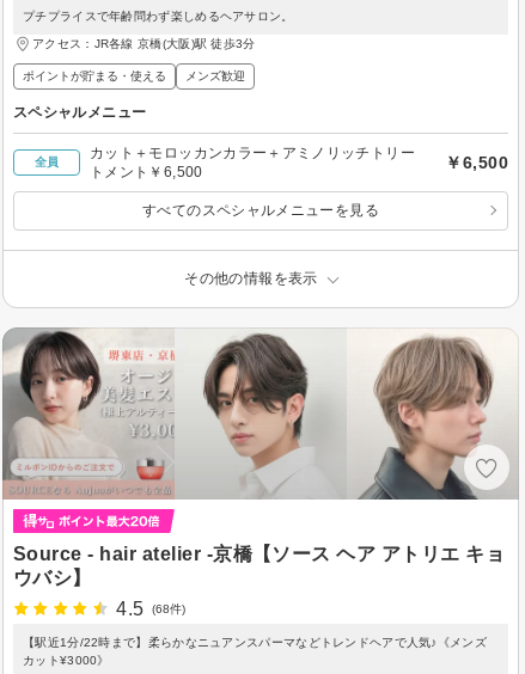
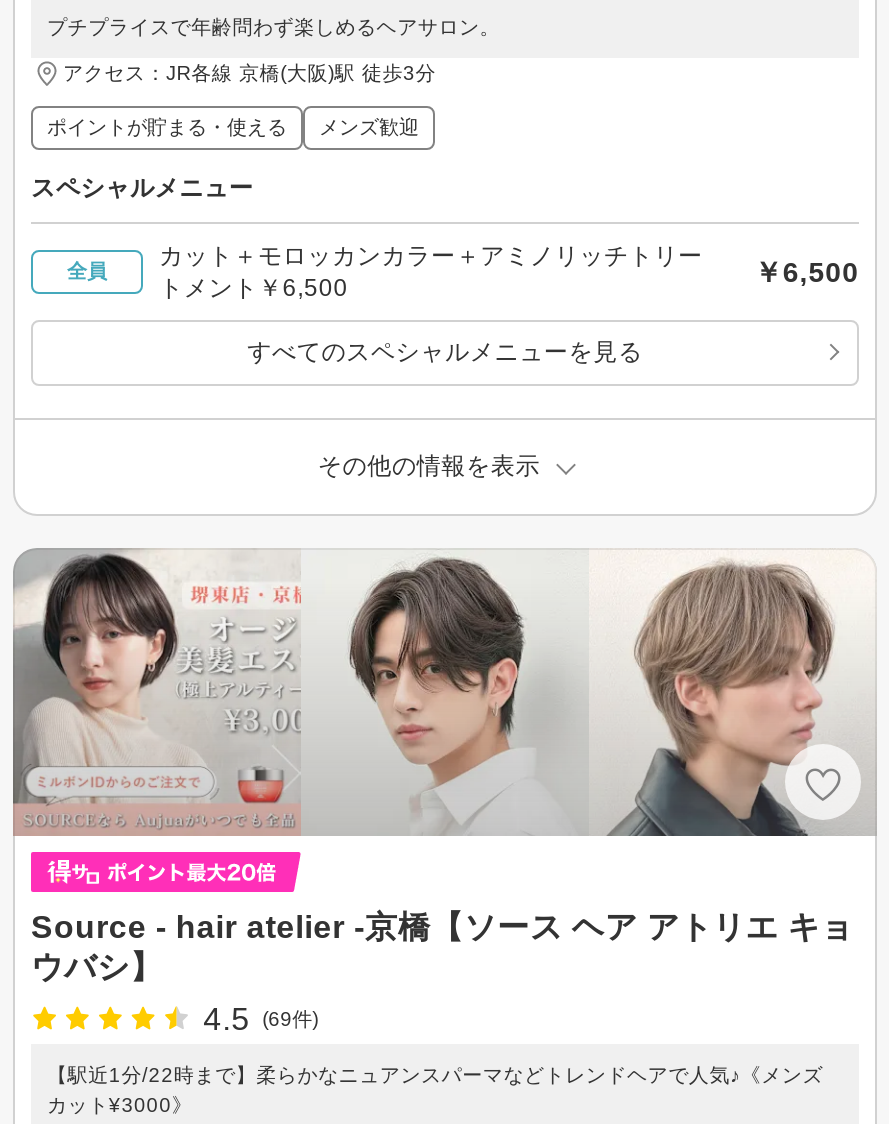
- 4.5 (68件)
+ 4.5 (69件)
